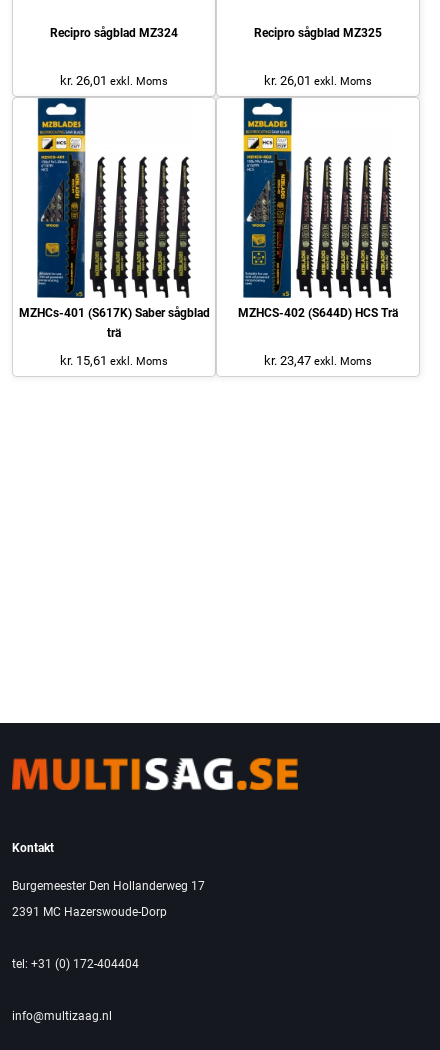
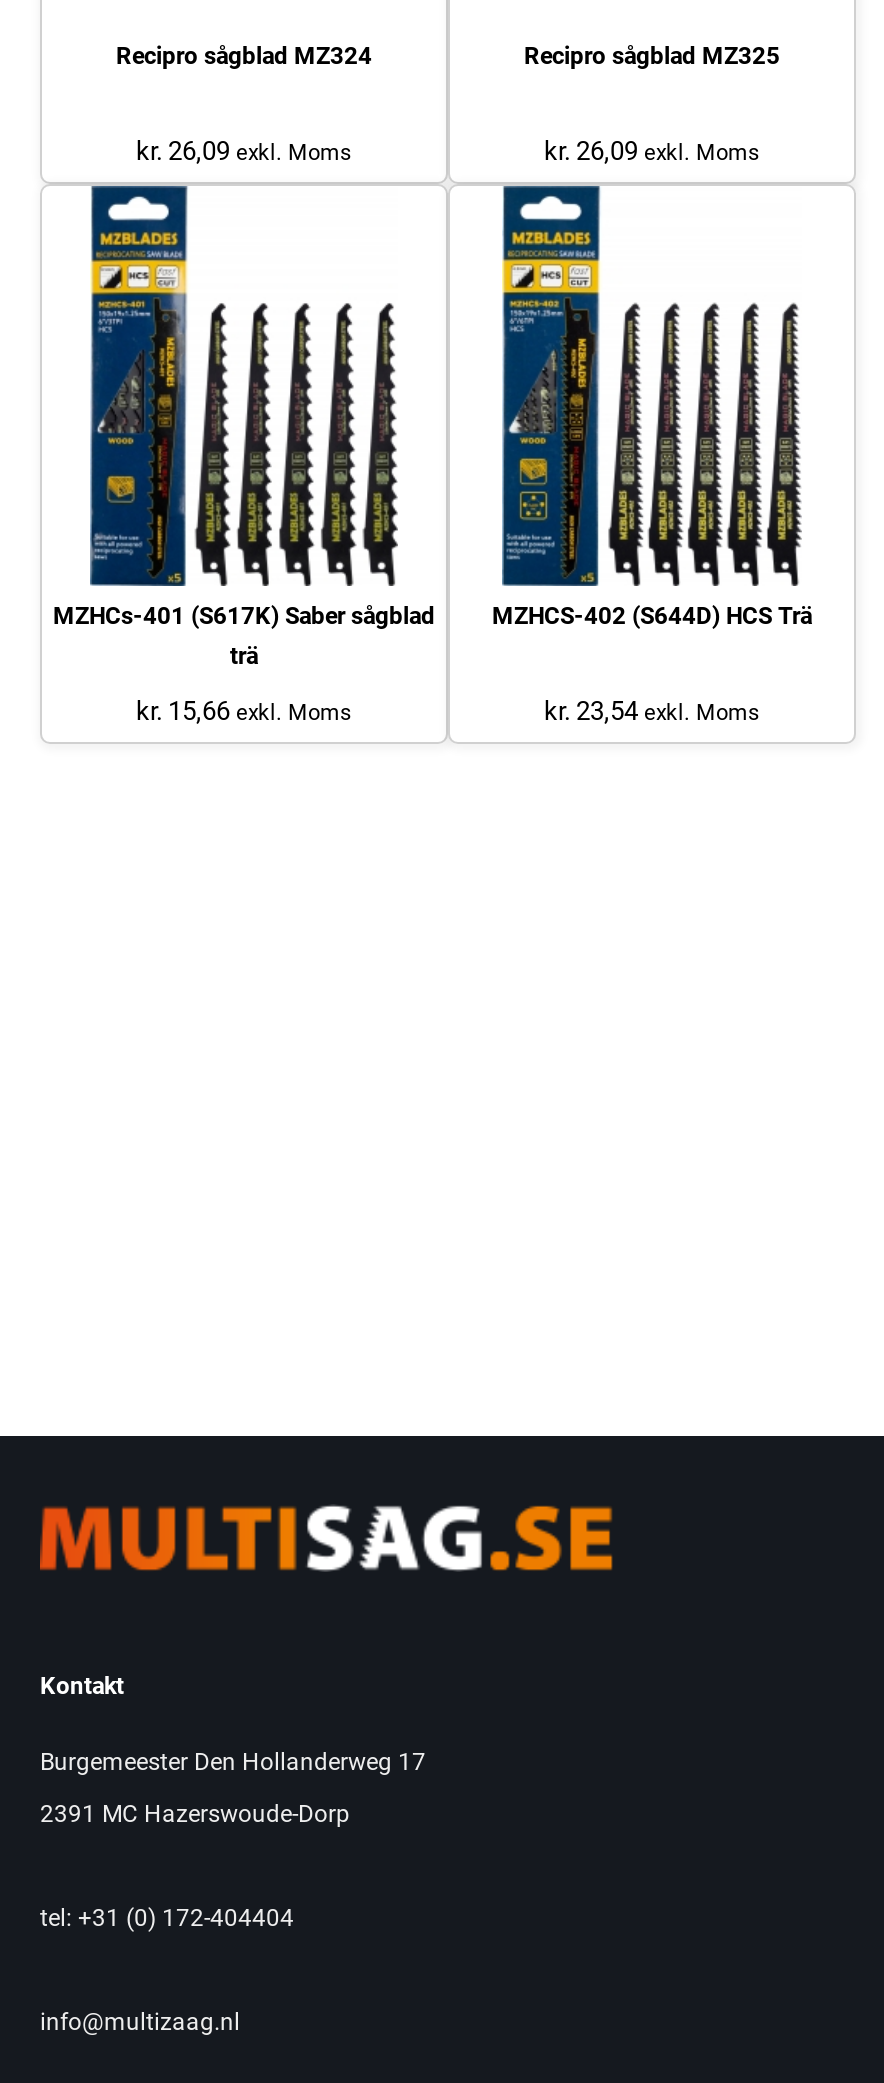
- kr. 26,01 exkl. Moms
+ kr. 26,09 exkl. Moms

- kr. 26,01 exkl. Moms
+ kr. 26,09 exkl. Moms

- kr. 15,61 exkl. Moms
+ kr. 15,66 exkl. Moms

- kr. 23,47 exkl. Moms
+ kr. 23,54 exkl. Moms
